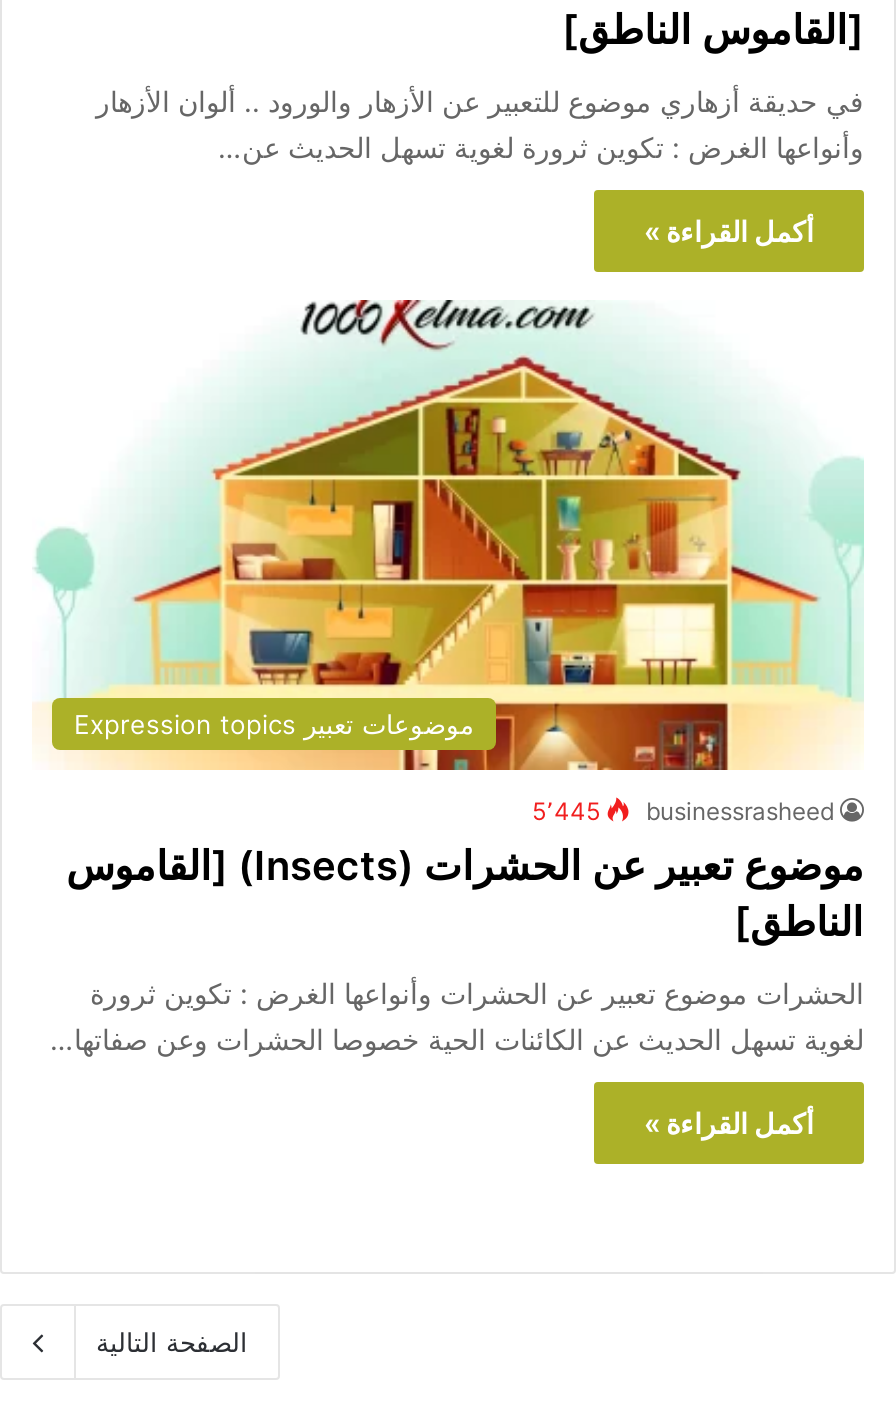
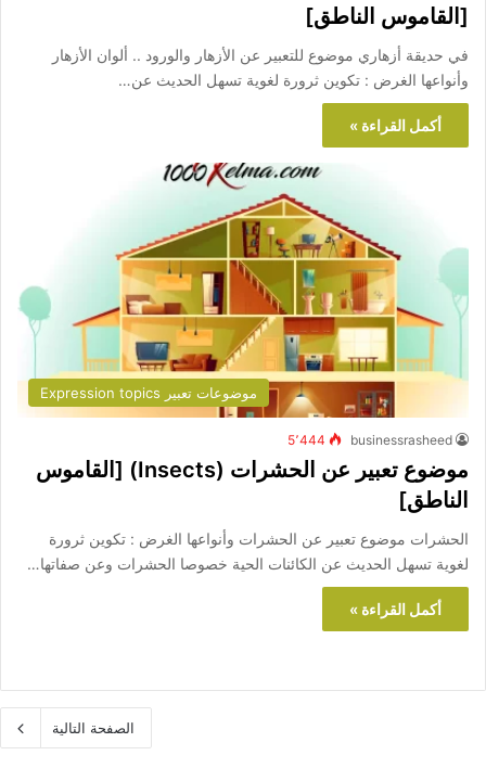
- 5٬445 businessrasheed
+ 5٬444 businessrasheed
